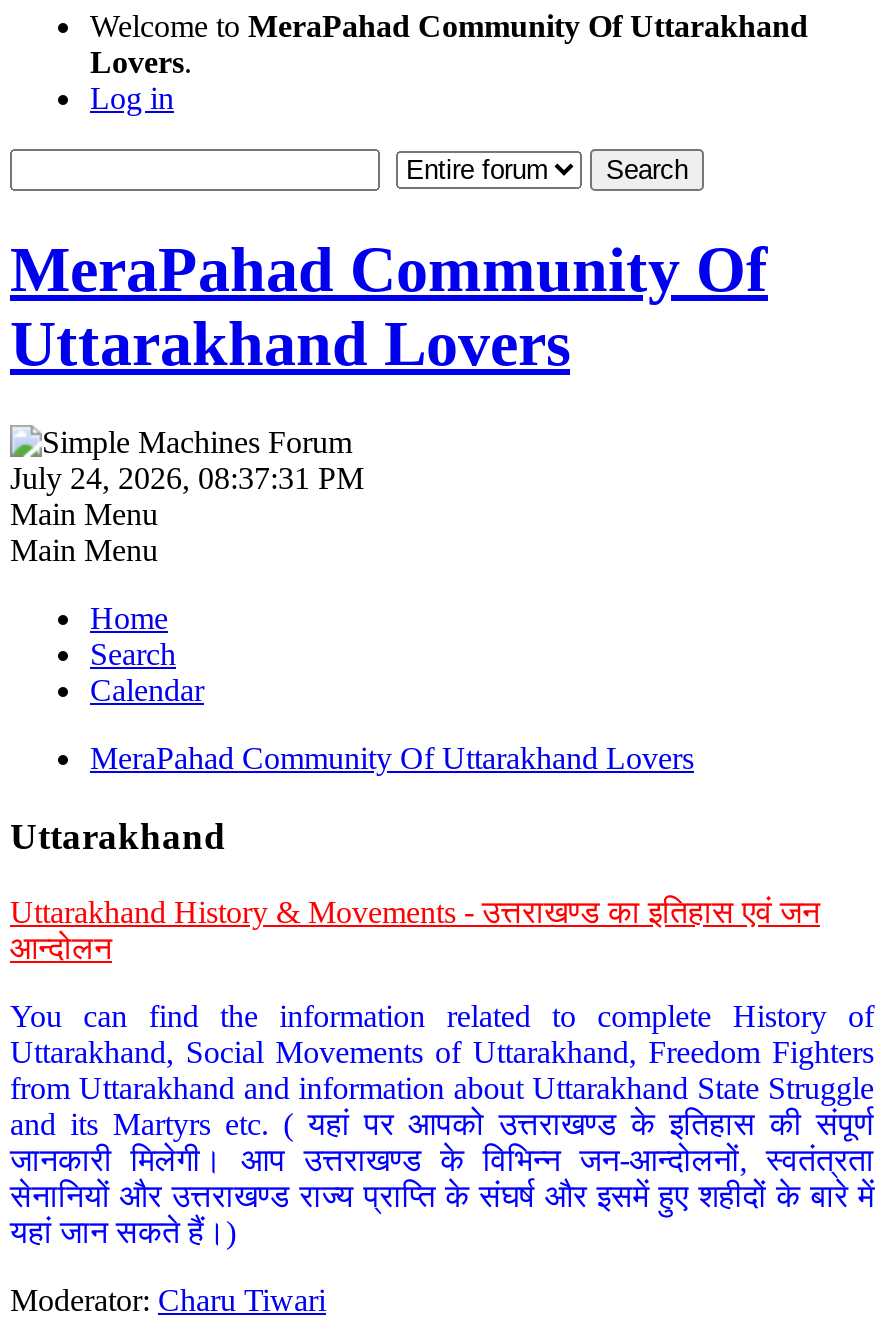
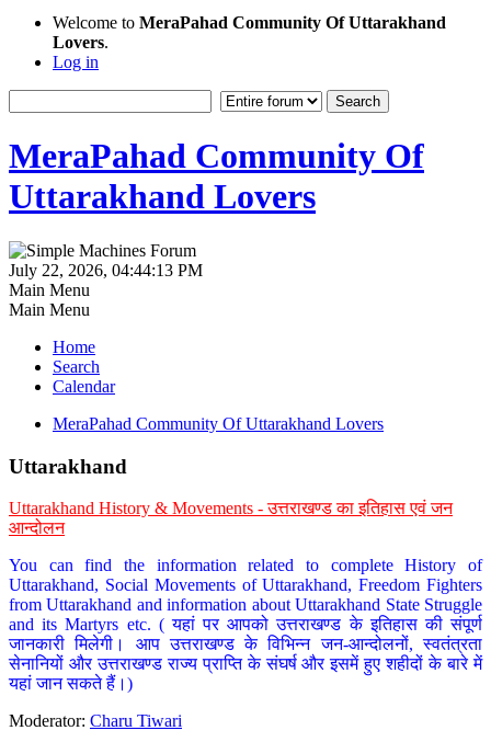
- July 24, 2026, 08:37:31 PM
+ July 22, 2026, 04:44:13 PM
